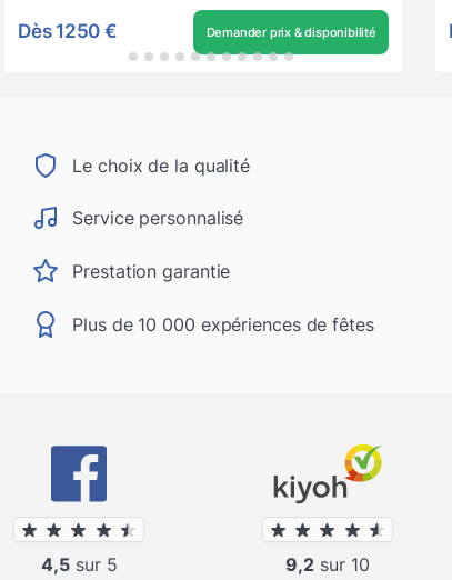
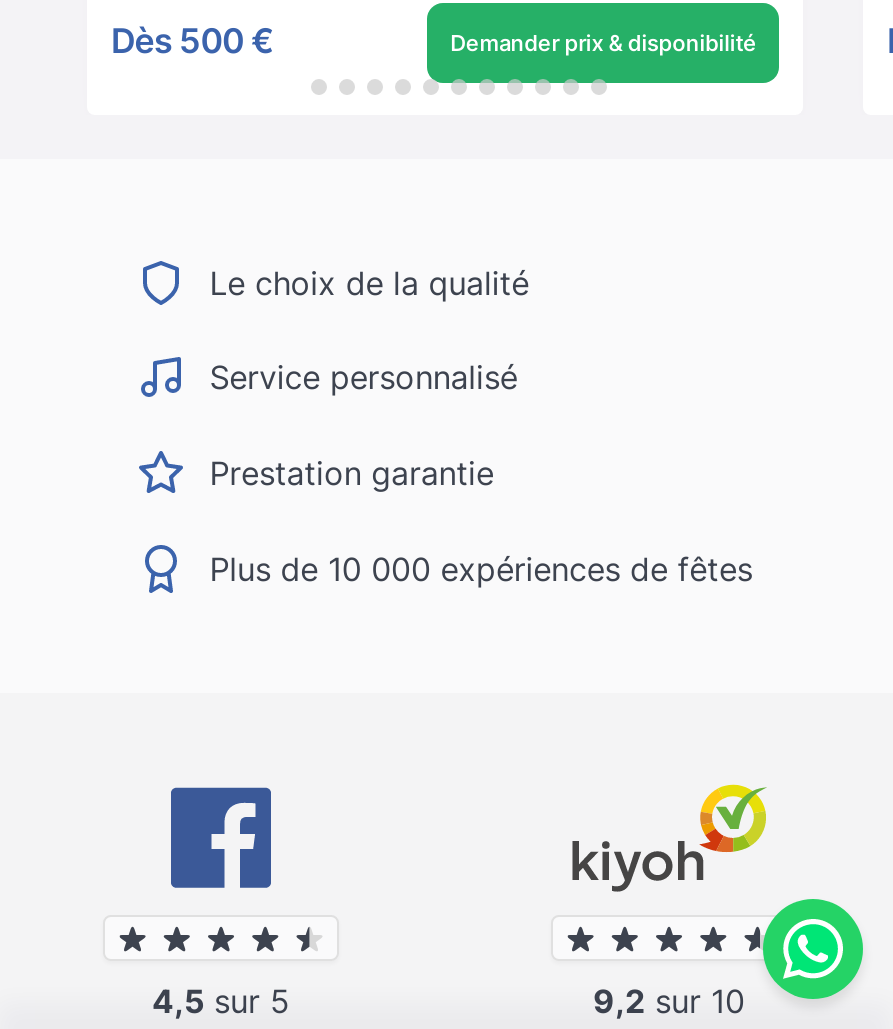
- Dès 1250 €
+ Dès 500 €

+ [image]
